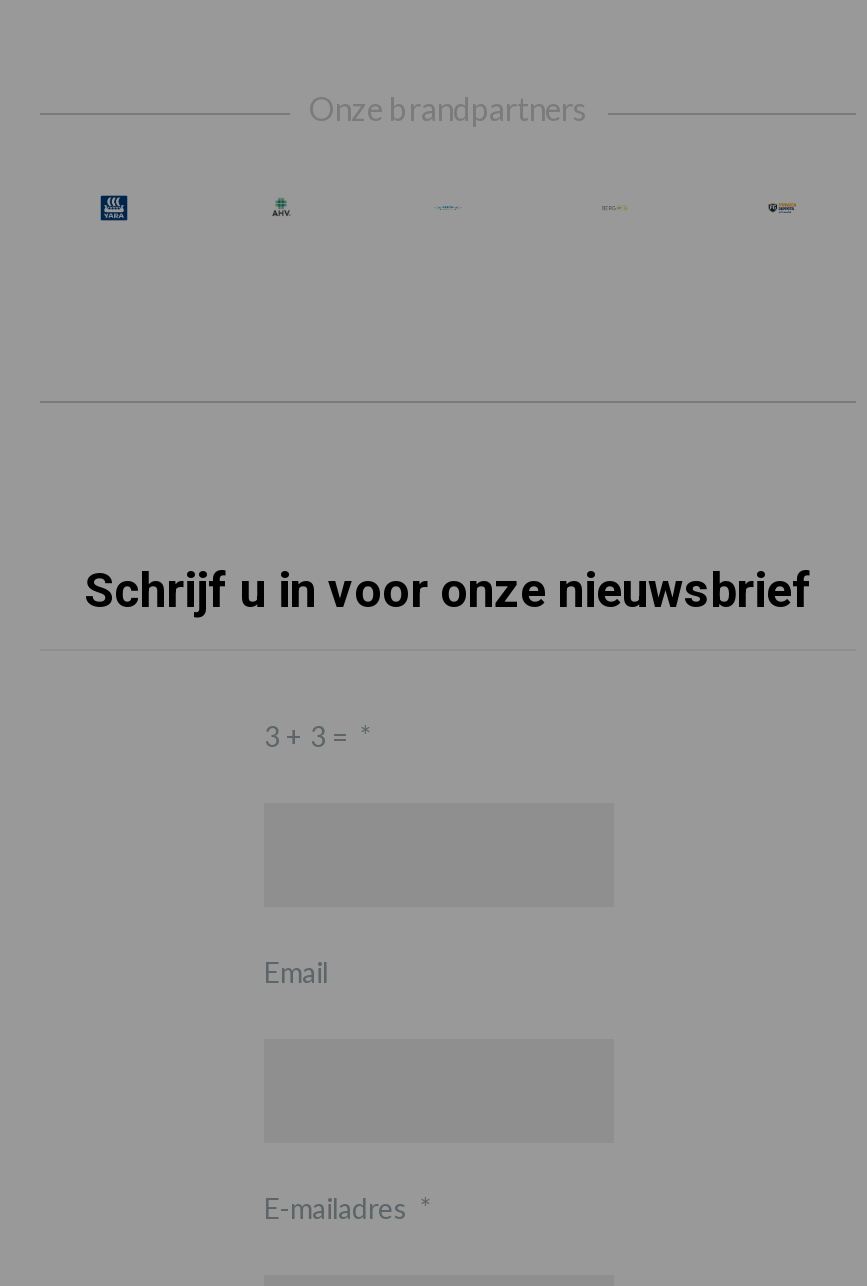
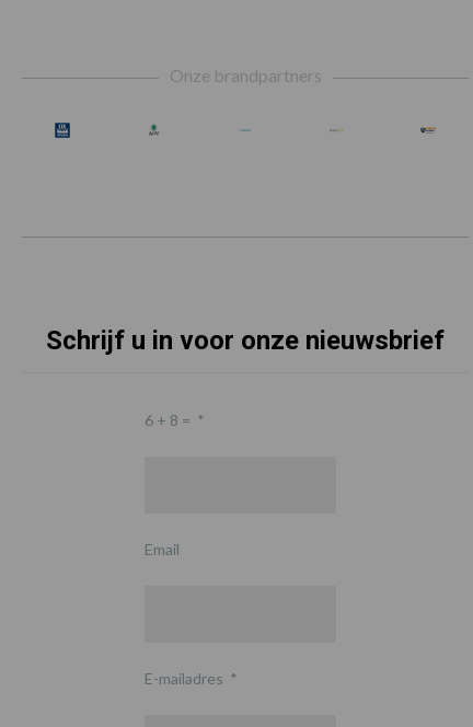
- 3 + 3 = *
+ 6 + 8 = *
